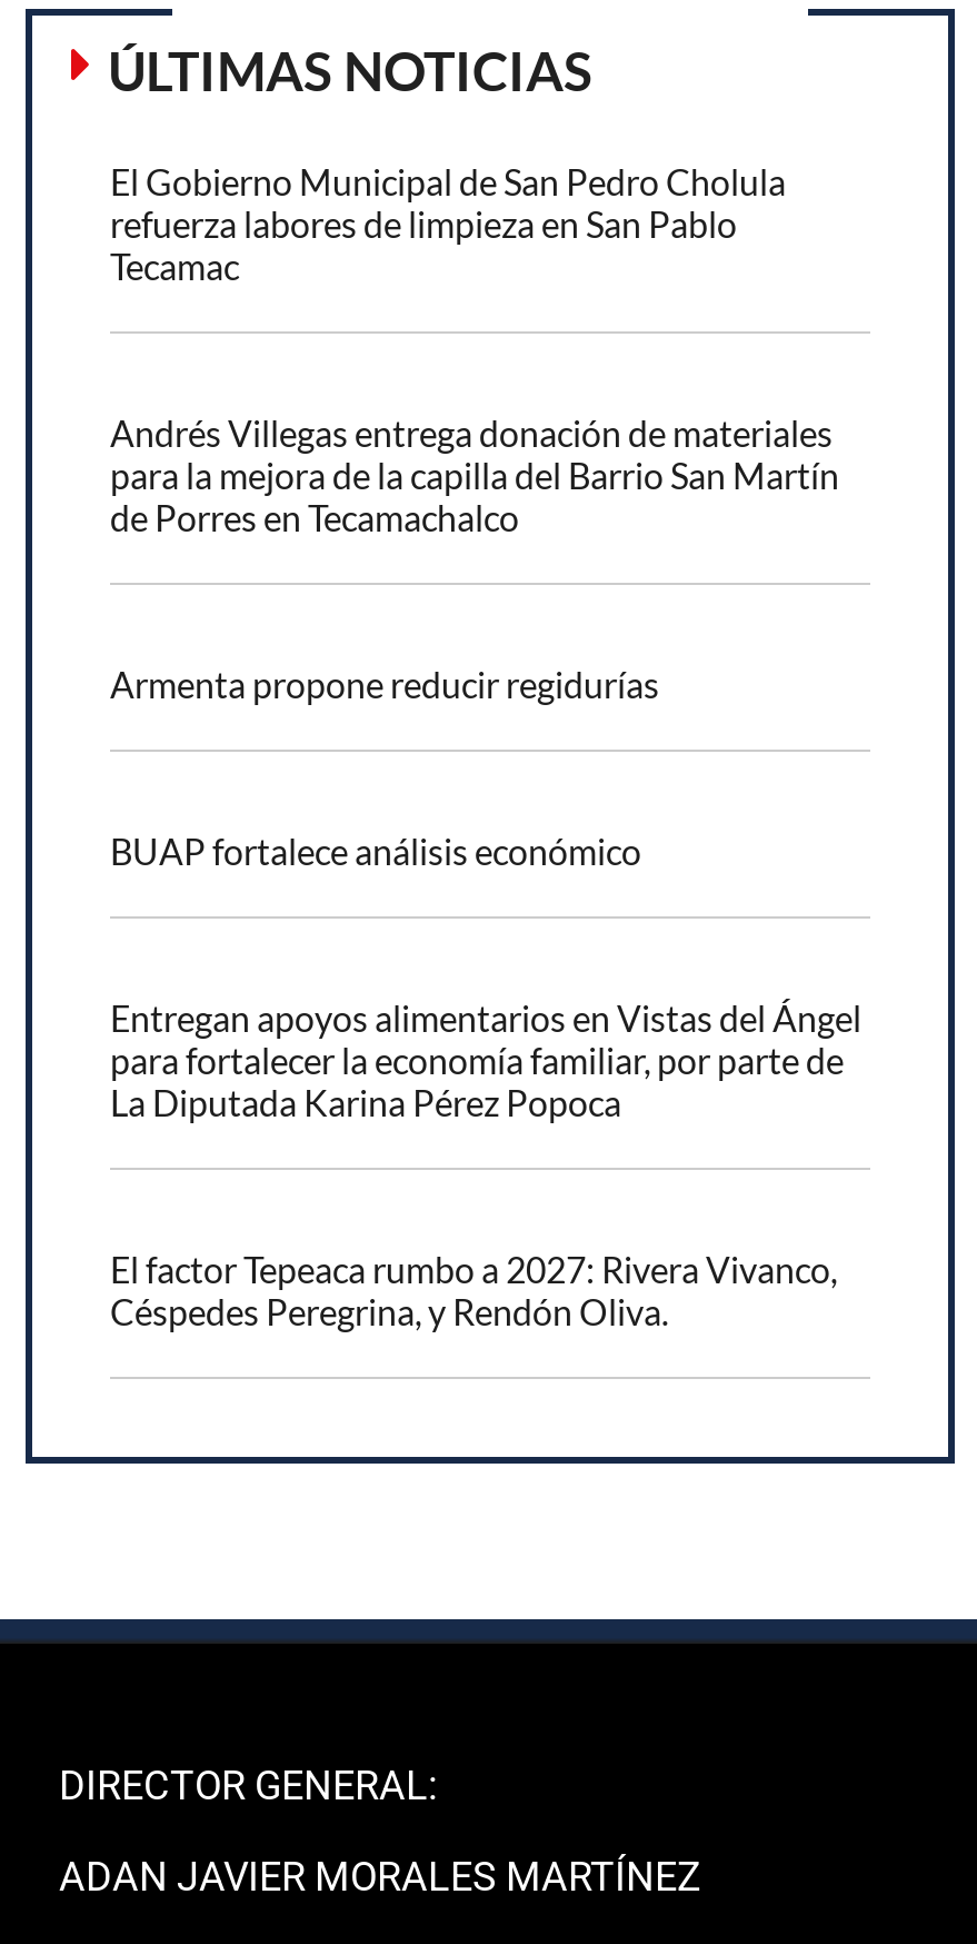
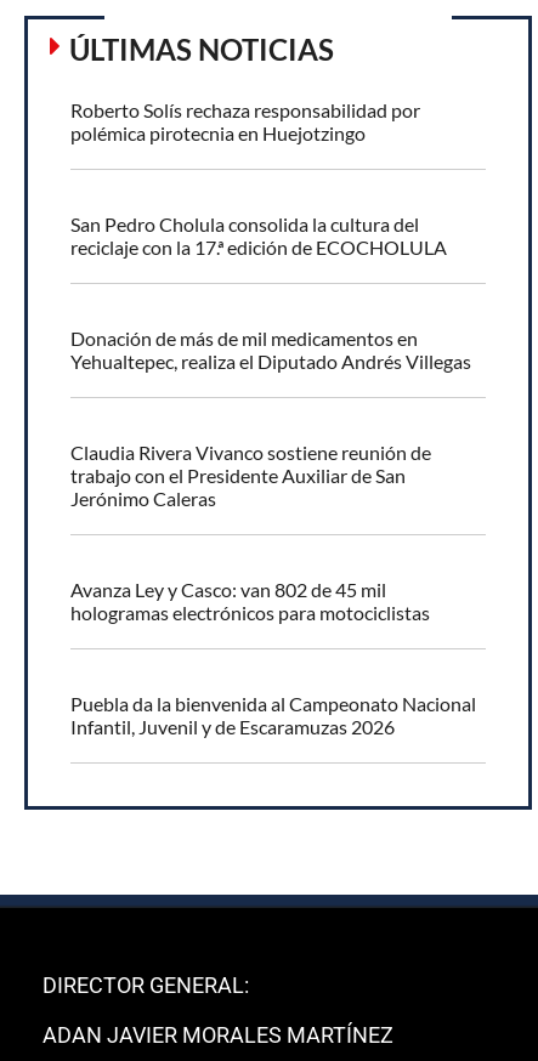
- El Gobierno Municipal de San Pedro Cholula
- refuerza labores de limpieza en San Pablo
- Tecamac
+ Roberto Solís rechaza responsabilidad por
+ polémica pirotecnia en Huejotzingo

- Andrés Villegas entrega donación de materiales
- para la mejora de la capilla del Barrio San Martín
- de Porres en Tecamachalco
+ San Pedro Cholula consolida la cultura del
+ reciclaje con la 17.ª edición de ECOCHOLULA

- Armenta propone reducir regidurías
+ Donación de más de mil medicamentos en
+ Yehualtepec, realiza el Diputado Andrés Villegas

- BUAP fortalece análisis económico
+ Claudia Rivera Vivanco sostiene reunión de
+ trabajo con el Presidente Auxiliar de San
+ Jerónimo Caleras

- Entregan apoyos alimentarios en Vistas del Ángel
- para fortalecer la economía familiar, por parte de
- La Diputada Karina Pérez Popoca
+ Avanza Ley y Casco: van 802 de 45 mil
+ hologramas electrónicos para motociclistas

- El factor Tepeaca rumbo a 2027: Rivera Vivanco,
- Céspedes Peregrina, y Rendón Oliva.
+ Puebla da la bienvenida al Campeonato Nacional
+ Infantil, Juvenil y de Escaramuzas 2026
